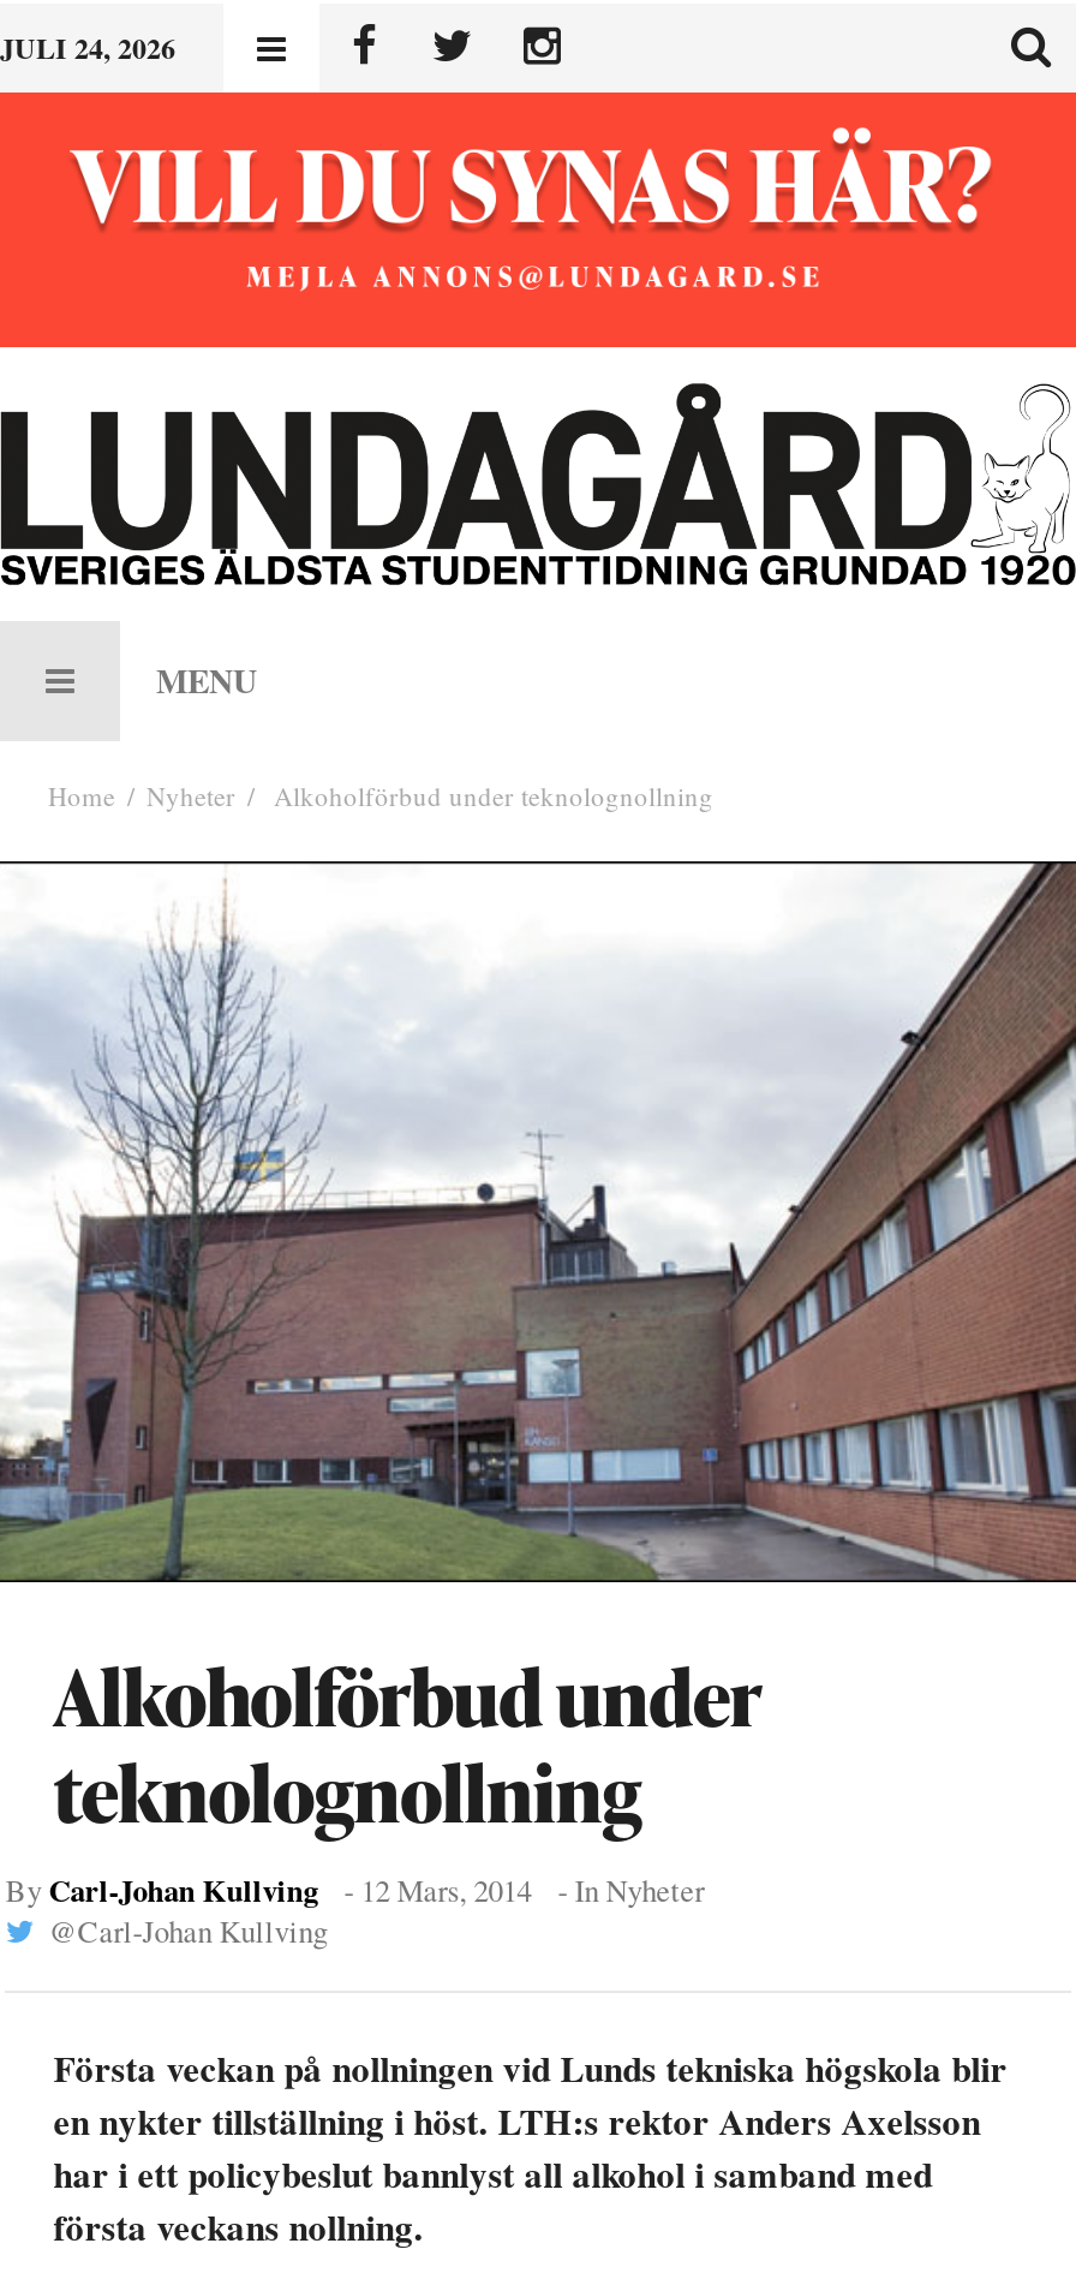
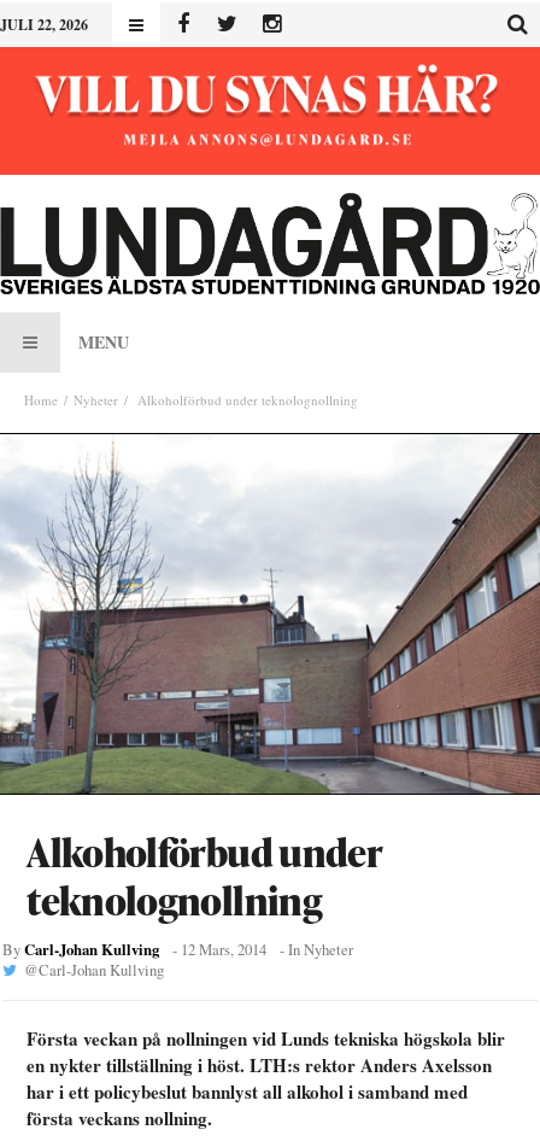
- JULI 24, 2026
+ JULI 22, 2026
